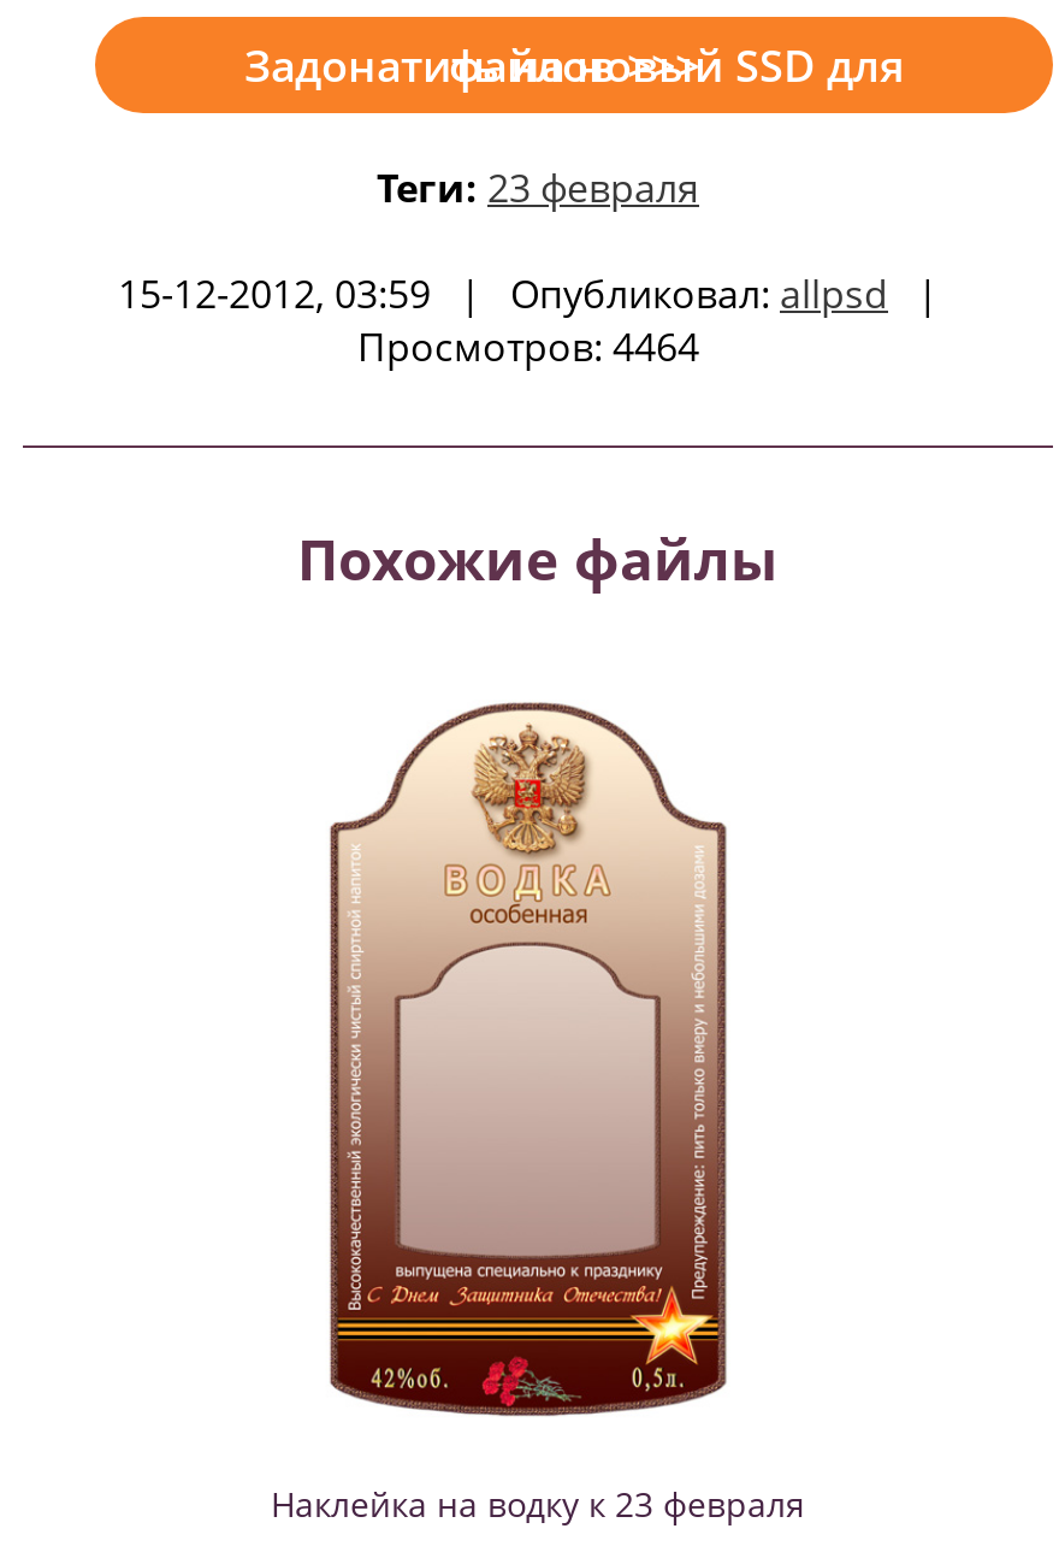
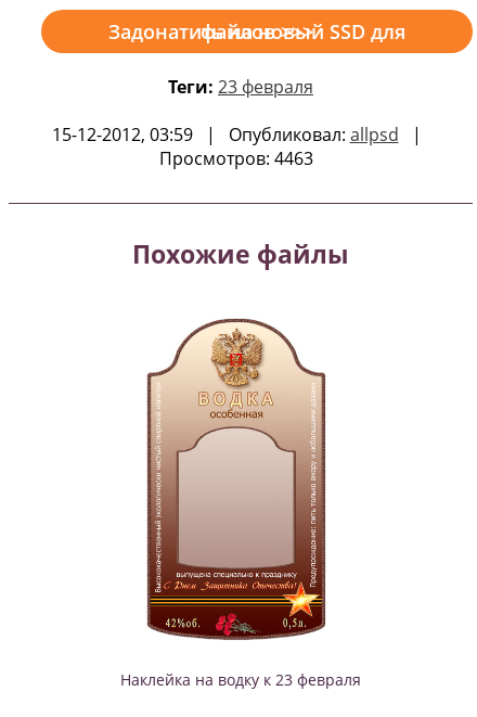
- Просмотров: 4464
+ Просмотров: 4463
